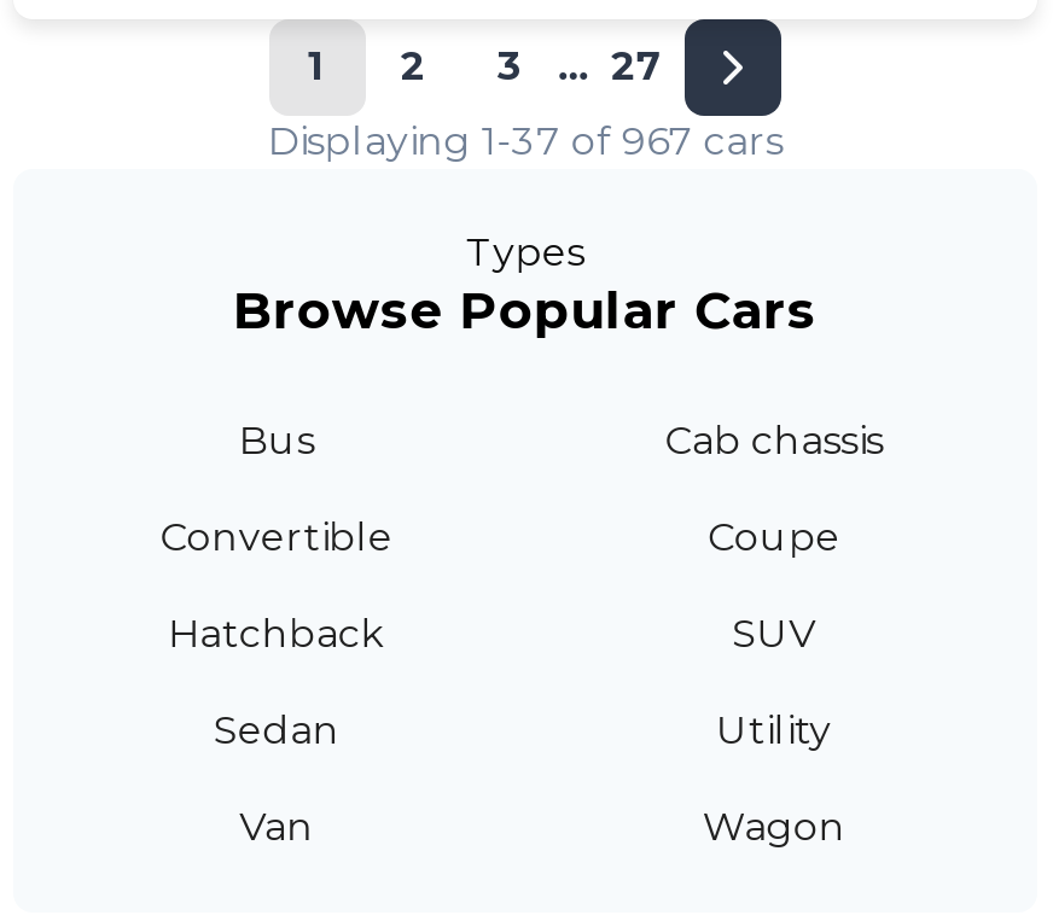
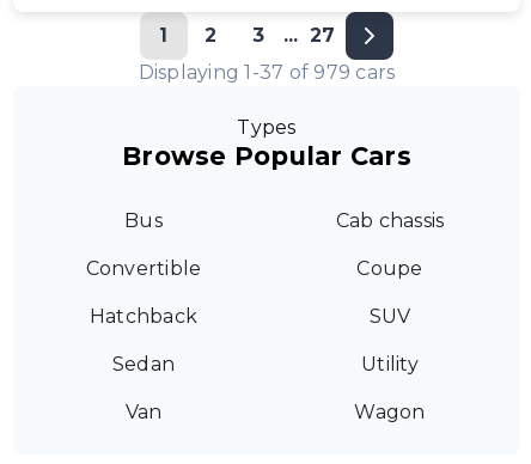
- Displaying 1-37 of 967 cars
+ Displaying 1-37 of 979 cars
